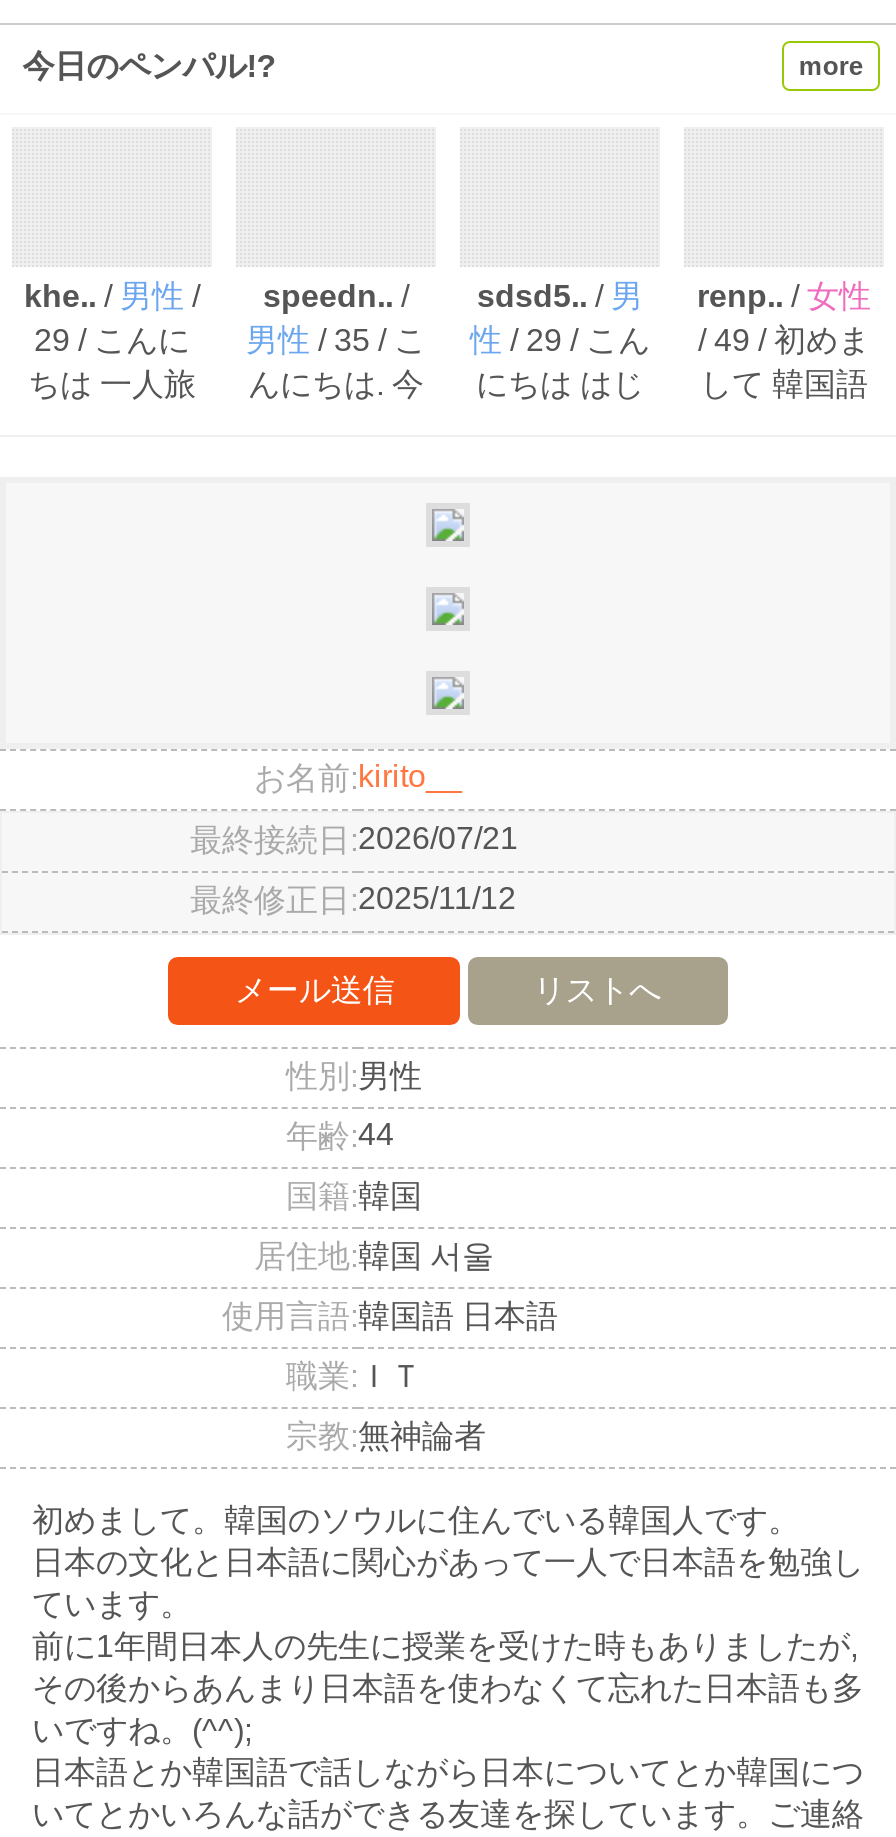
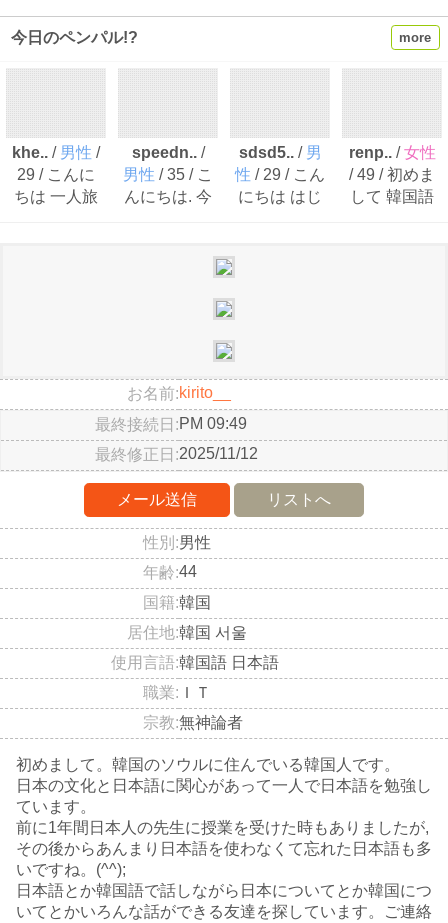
- 最終接続日 2026/07/21
+ 最終接続日 PM 09:49
